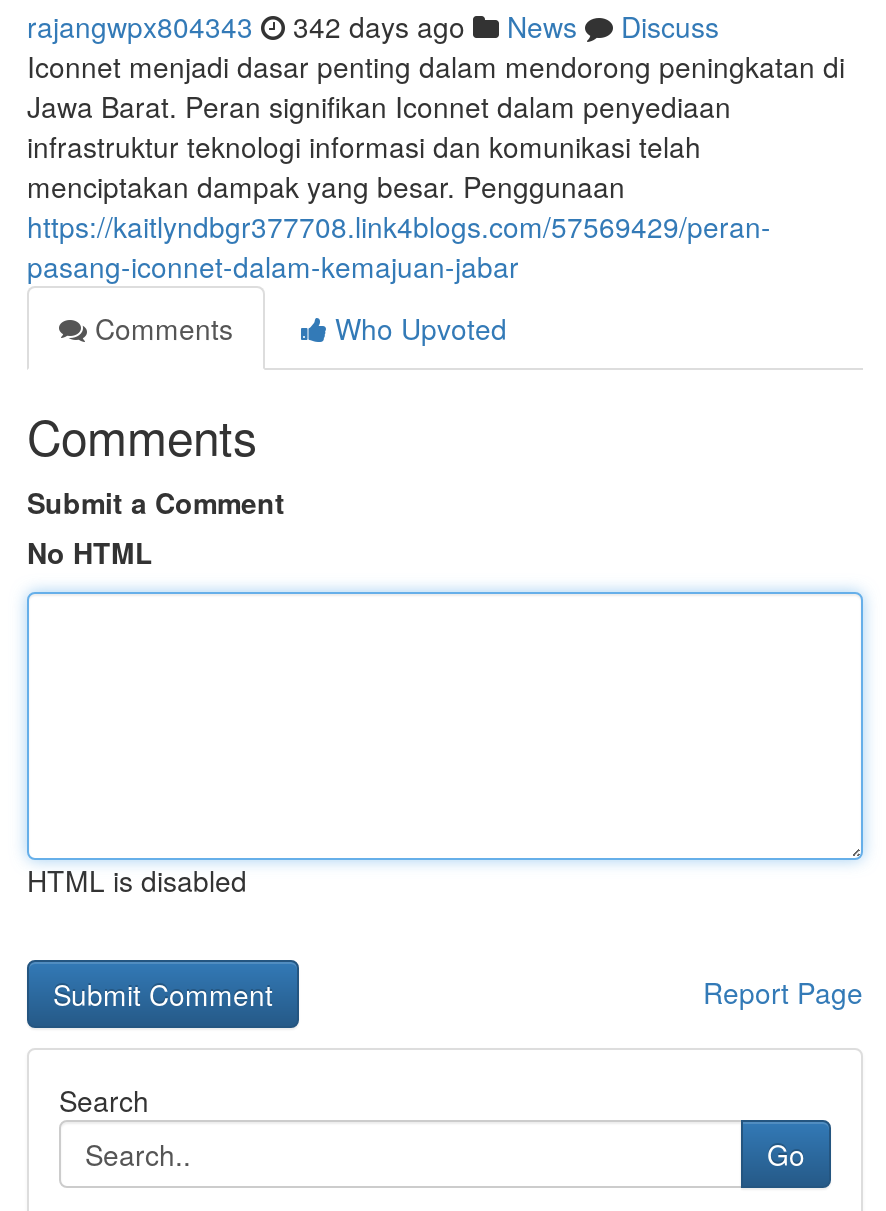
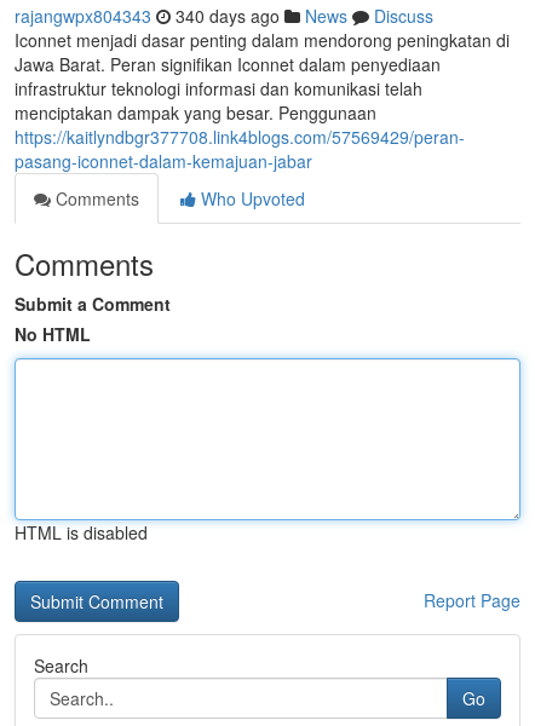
- rajangwpx804343 342 days ago News Discuss
+ rajangwpx804343 340 days ago News Discuss
